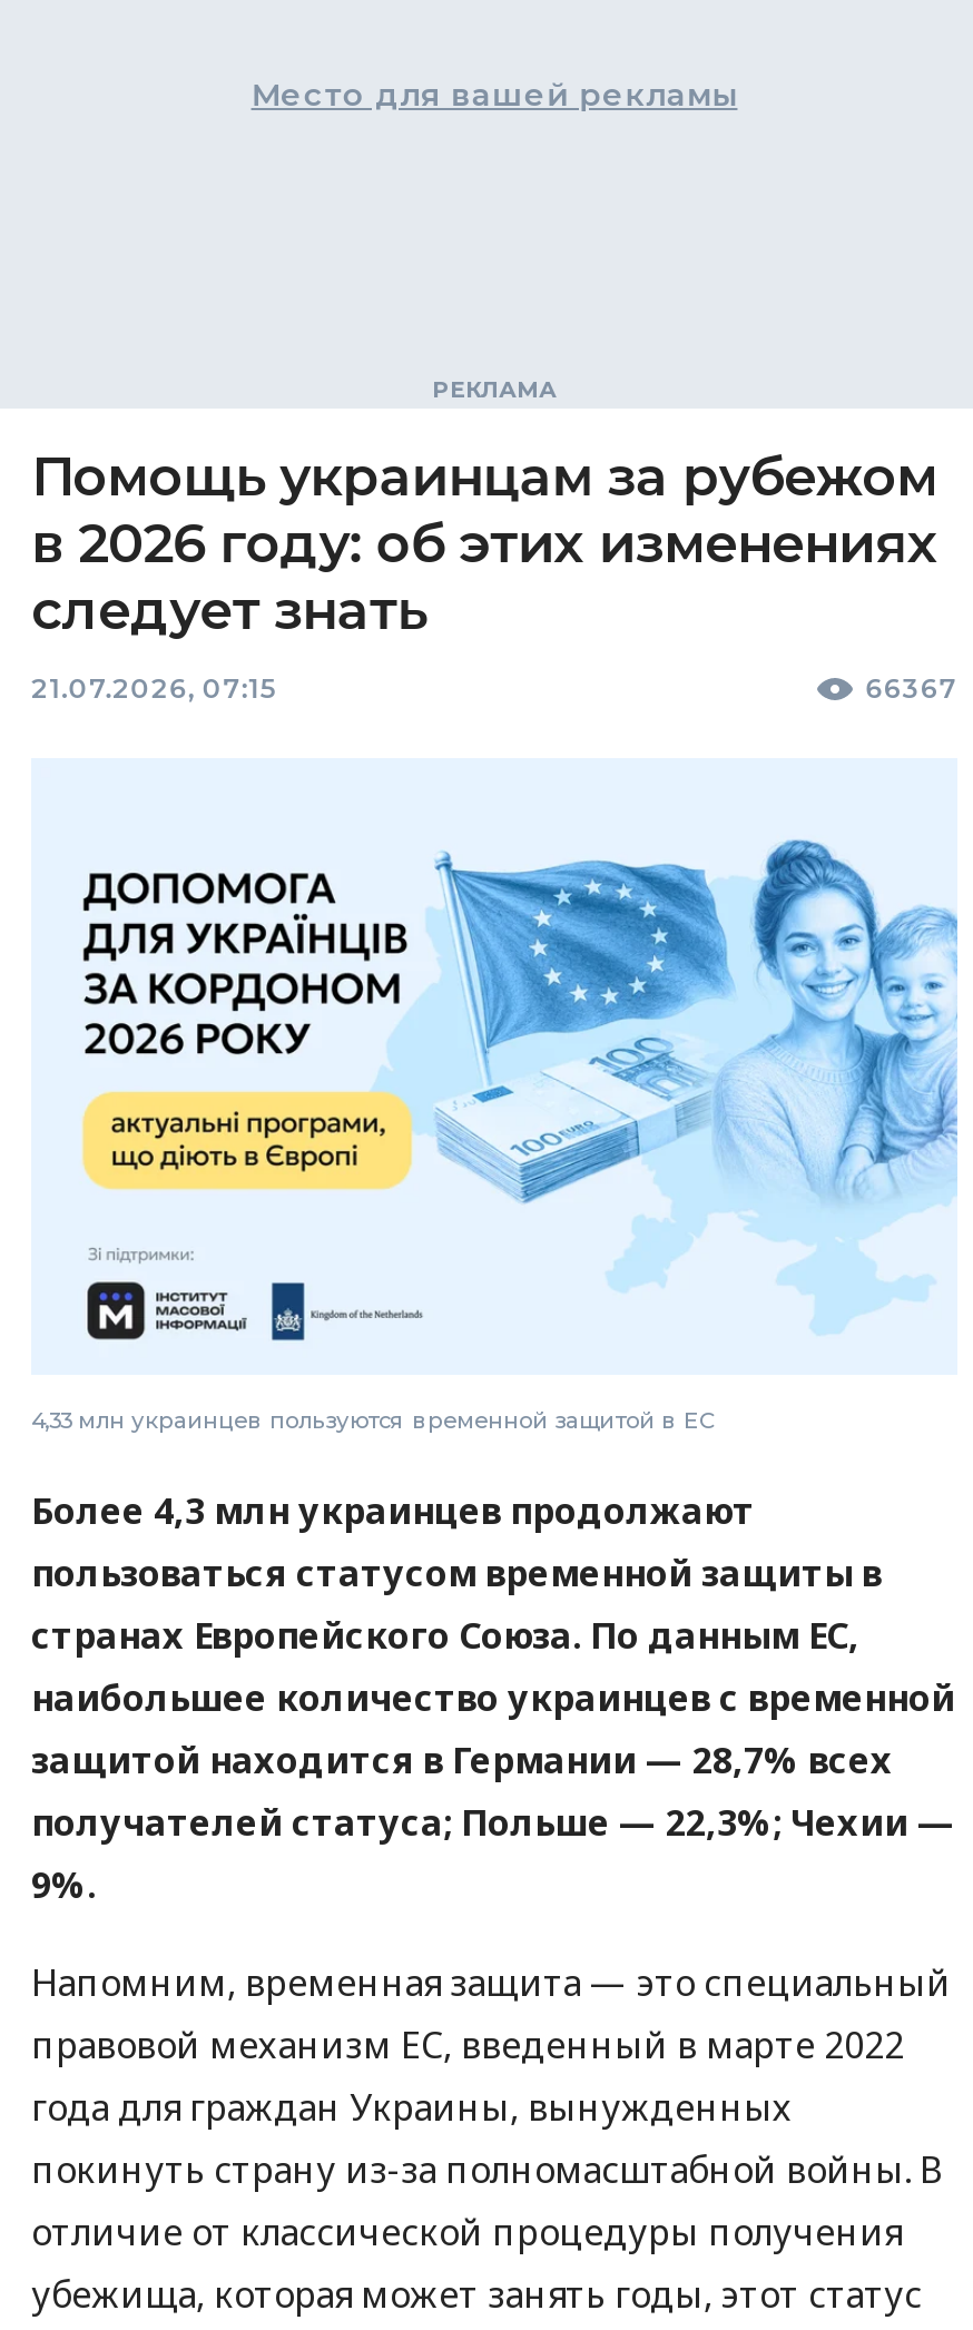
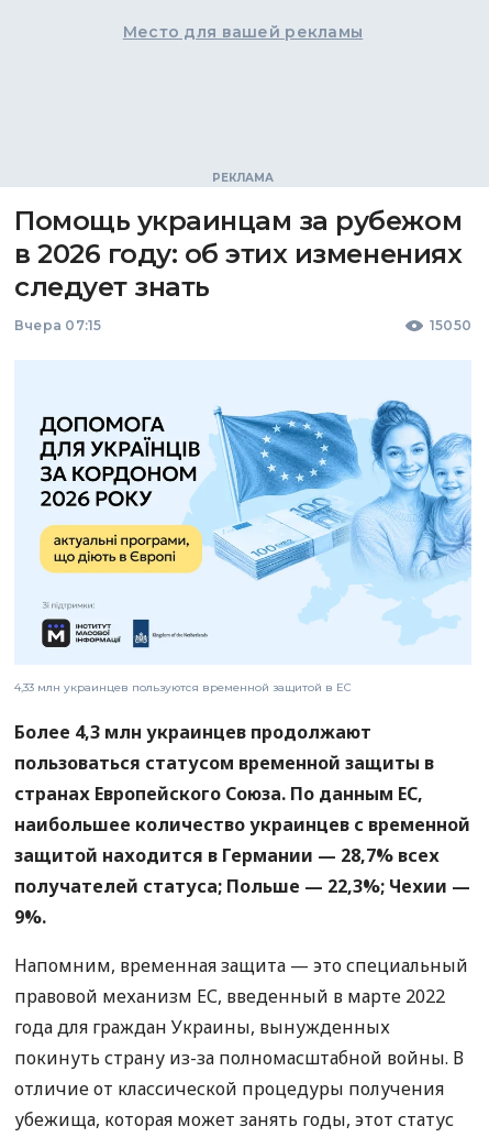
- 21.07.2026, 07:15
- 66367
+ Вчера 07:15
+ 15050
